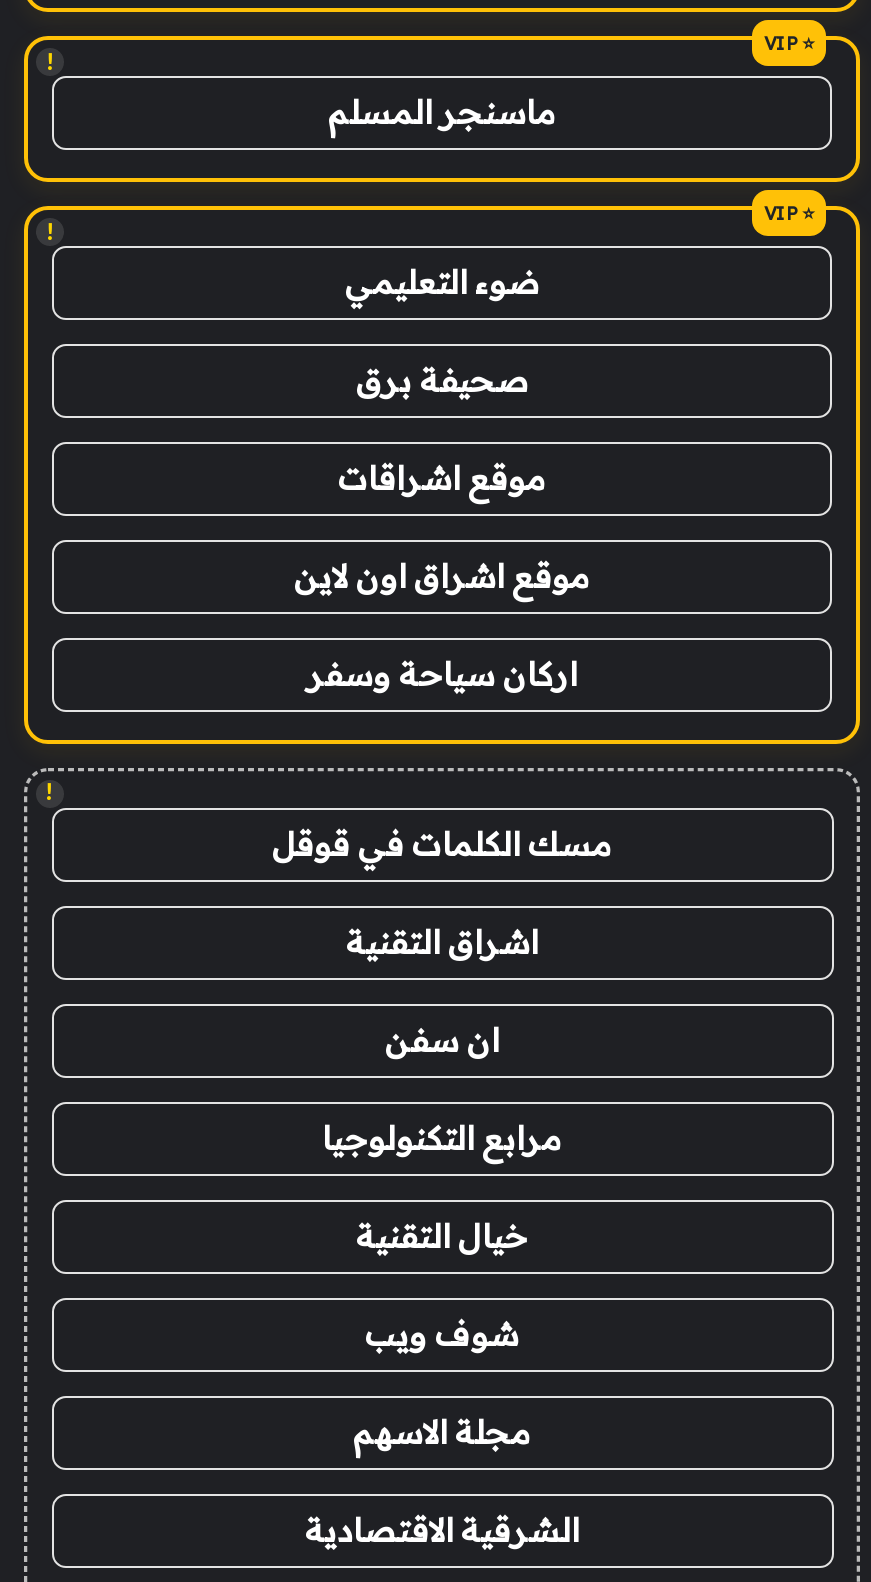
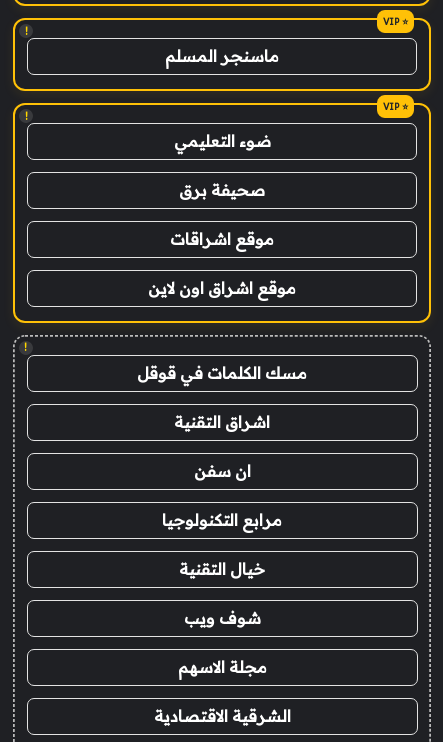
- اركان سياحة وسفر
